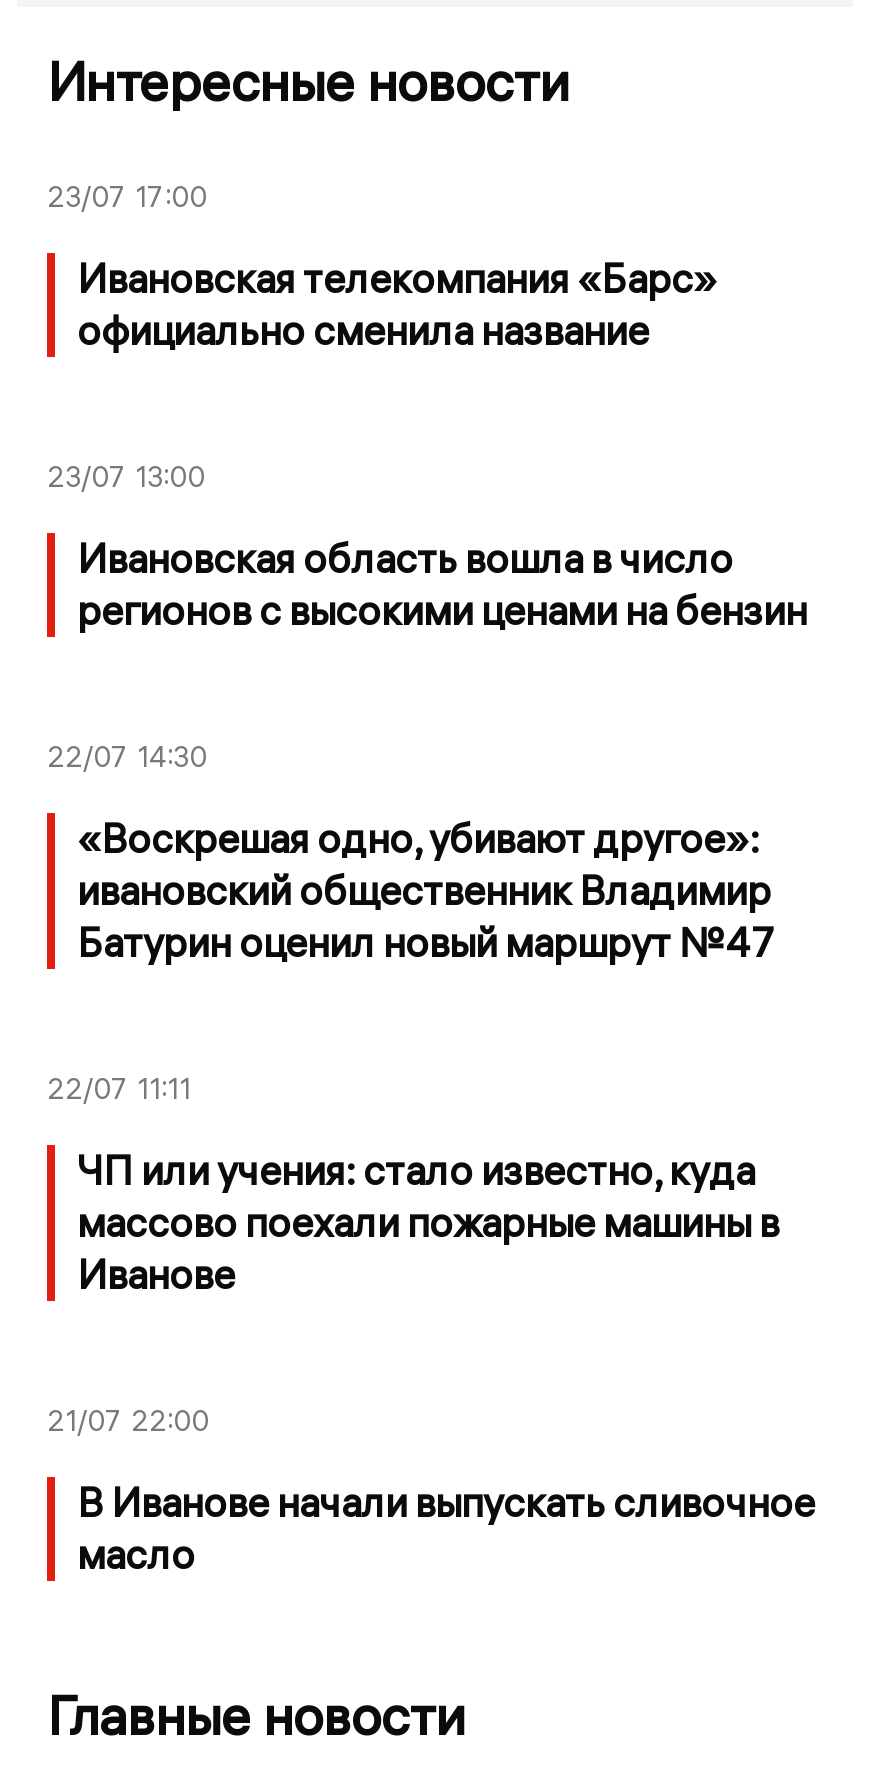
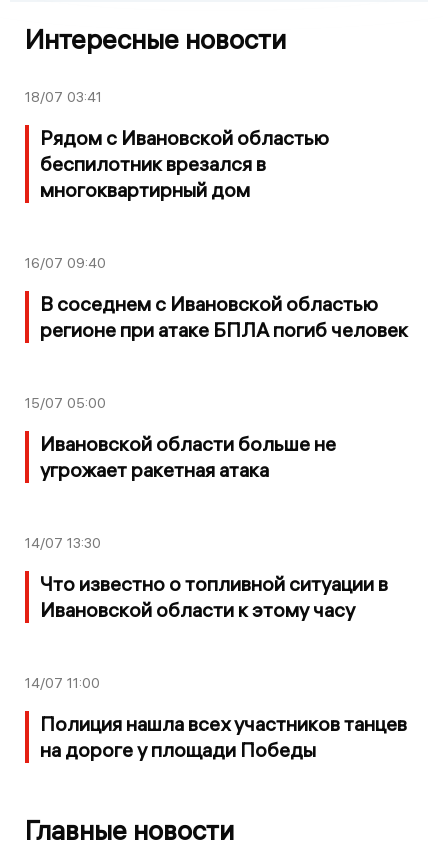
- 23/07 17:00
+ 18/07 03:41

- Ивановская телекомпания «Барс»
- официально сменила название
+ Рядом с Ивановской областью
+ беспилотник врезался в
+ многоквартирный дом

- 23/07 13:00
+ 16/07 09:40

- Ивановская область вошла в число
- регионов с высокими ценами на бензин
+ В соседнем с Ивановской областью
+ регионе при атаке БПЛА погиб человек

- 22/07 14:30
+ 15/07 05:00

- «Воскрешая одно, убивают другое»:
- ивановский общественник Владимир
- Батурин оценил новый маршрут №47
+ Ивановской области больше не
+ угрожает ракетная атака

- 22/07 11:11
+ 14/07 13:30

- ЧП или учения: стало известно, куда
- массово поехали пожарные машины в
- Иванове
+ Что известно о топливной ситуации в
+ Ивановской области к этому часу

- 21/07 22:00
+ 14/07 11:00

- В Иванове начали выпускать сливочное
- масло
+ Полиция нашла всех участников танцев
+ на дороге у площади Победы
